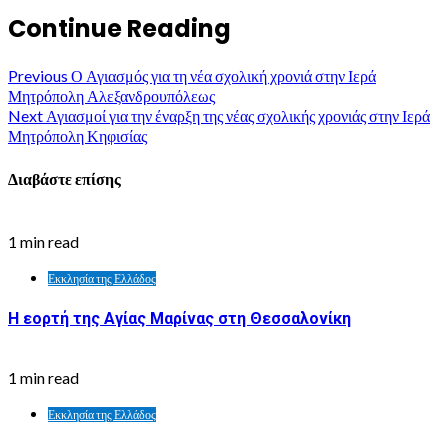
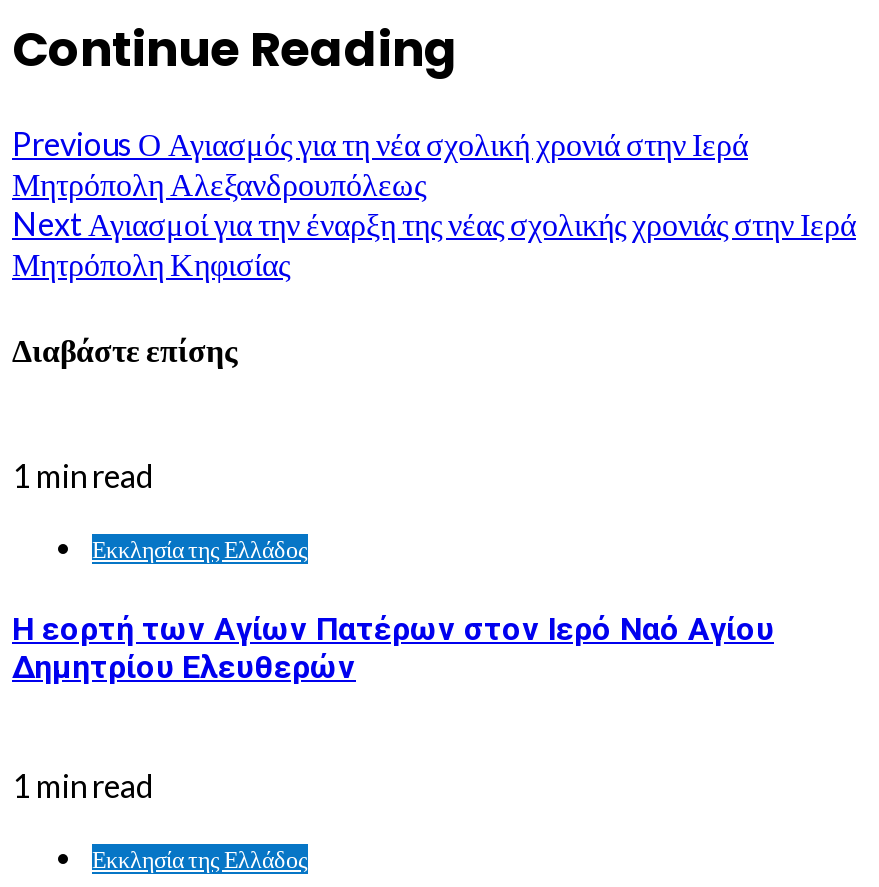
- Η εορτή της Αγίας Μαρίνας στη Θεσσαλονίκη
+ Η εορτή των Αγίων Πατέρων στον Ιερό Ναό Αγίου
+ Δημητρίου Ελευθερών
